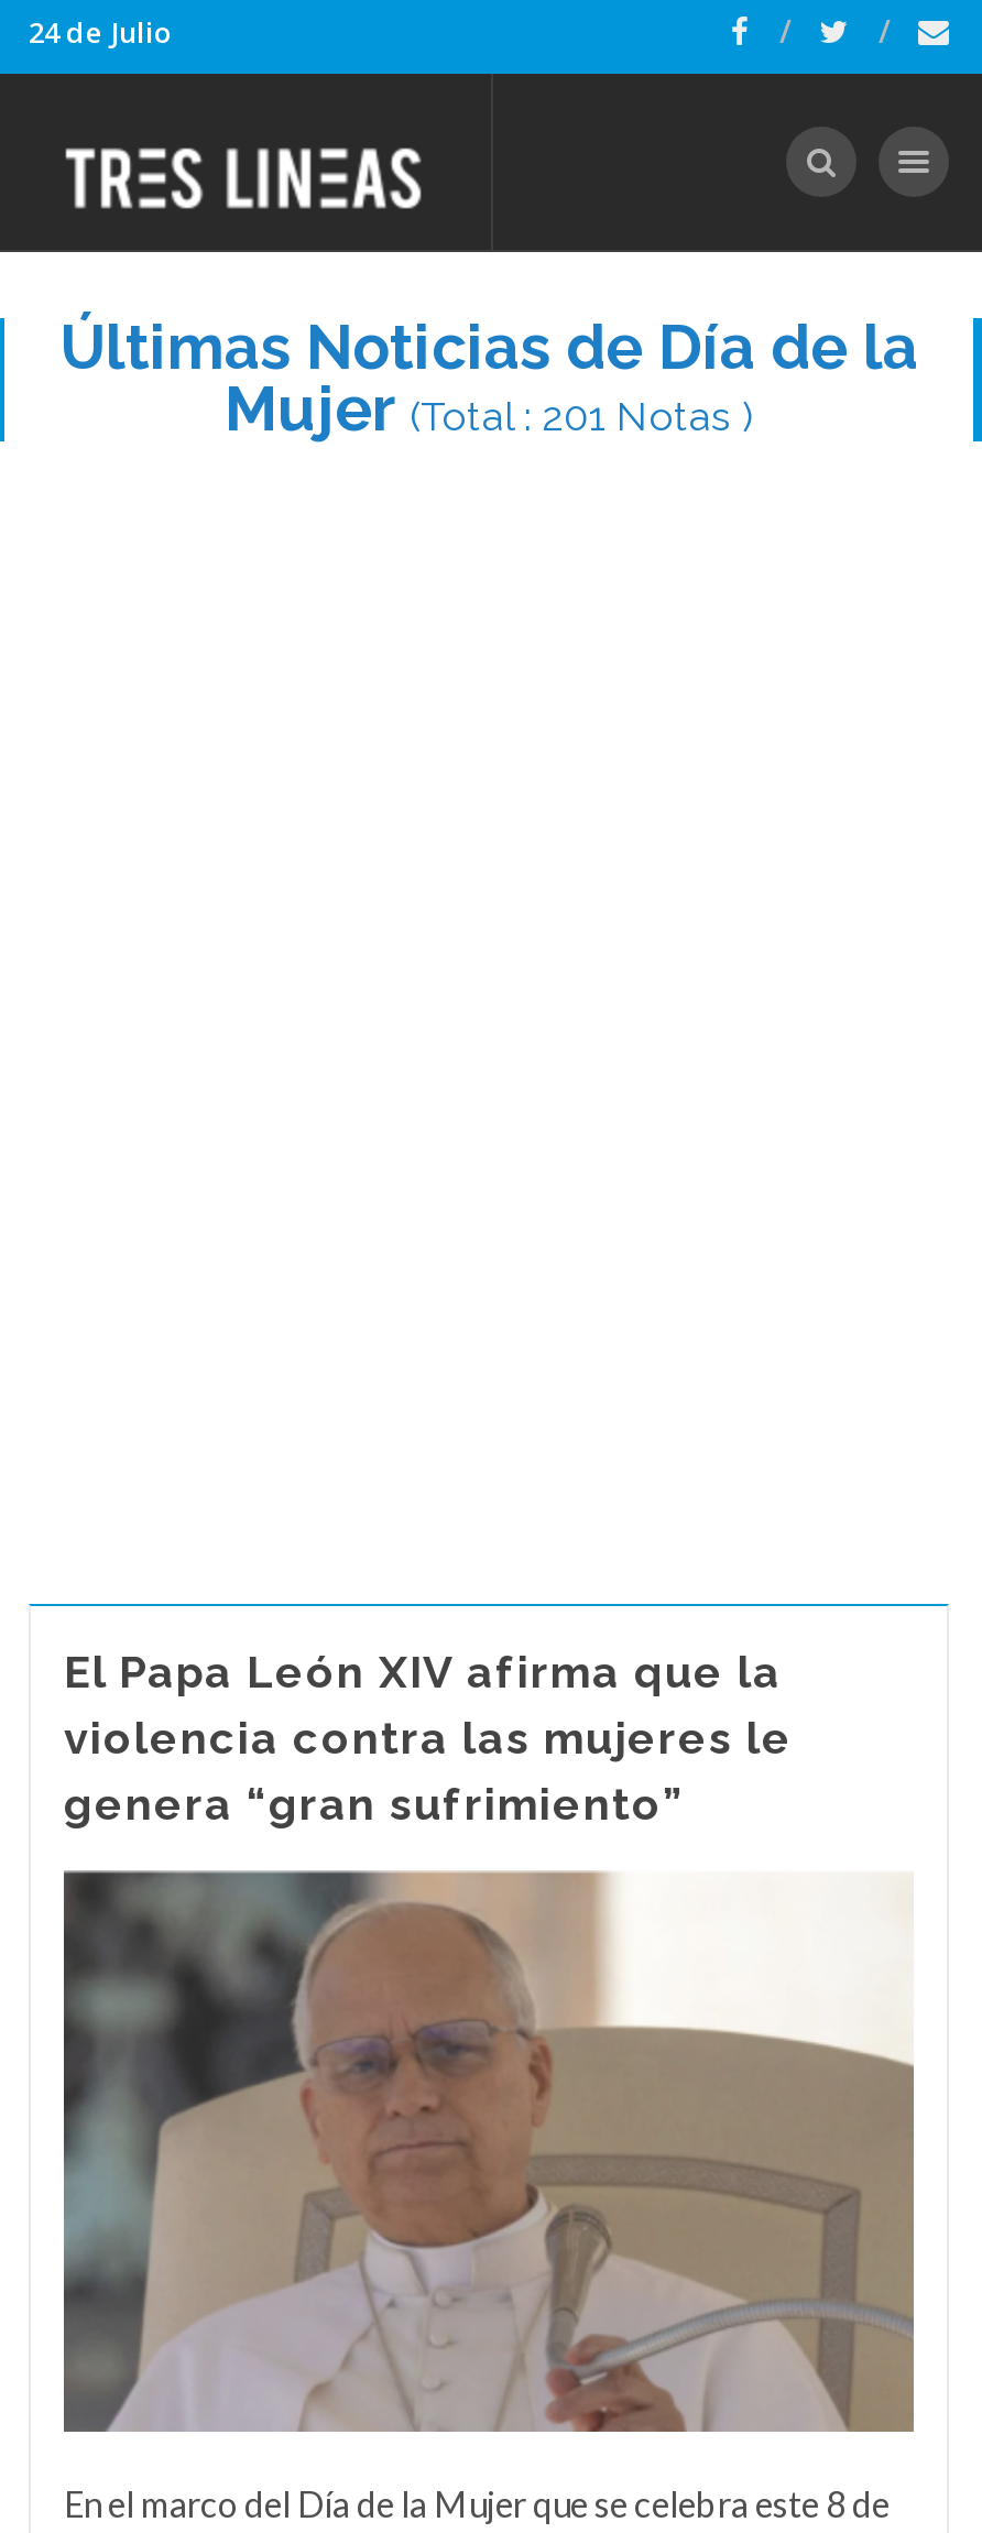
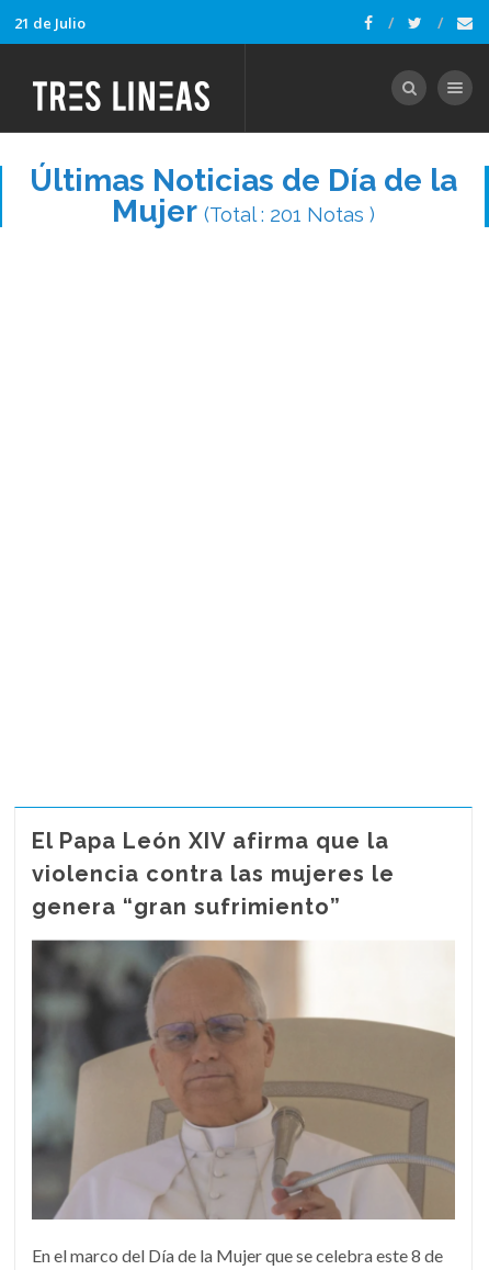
- 24 de Julio
+ 21 de Julio
